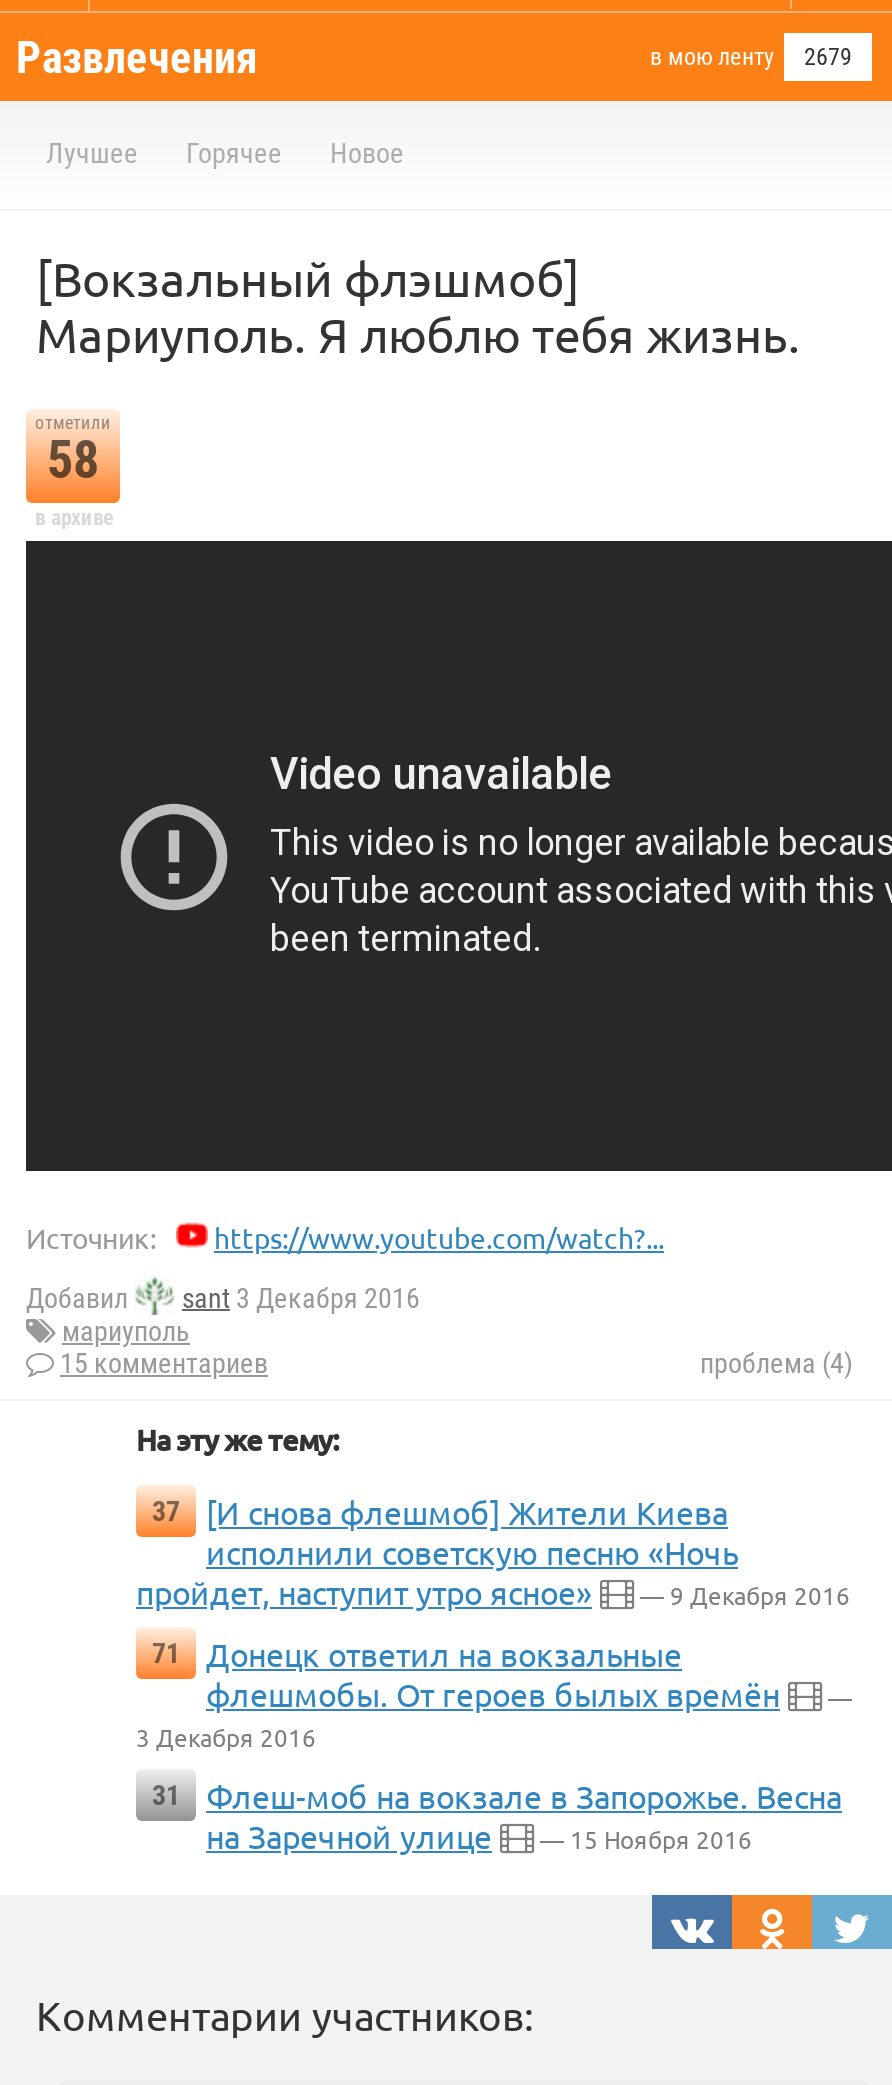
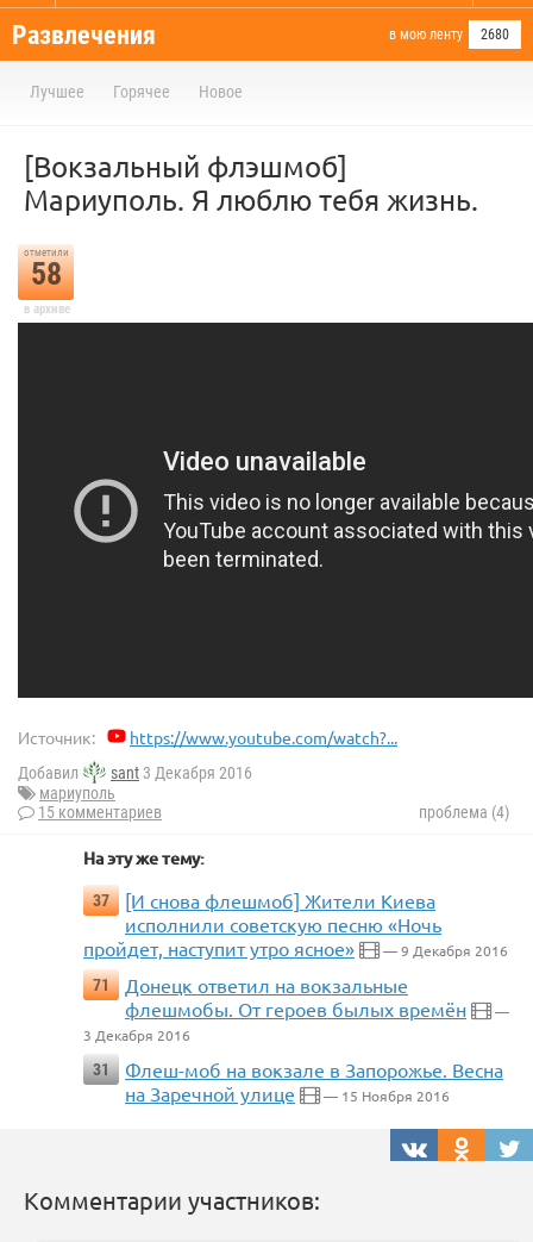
- в мою ленту 2679
+ в мою ленту 2680
